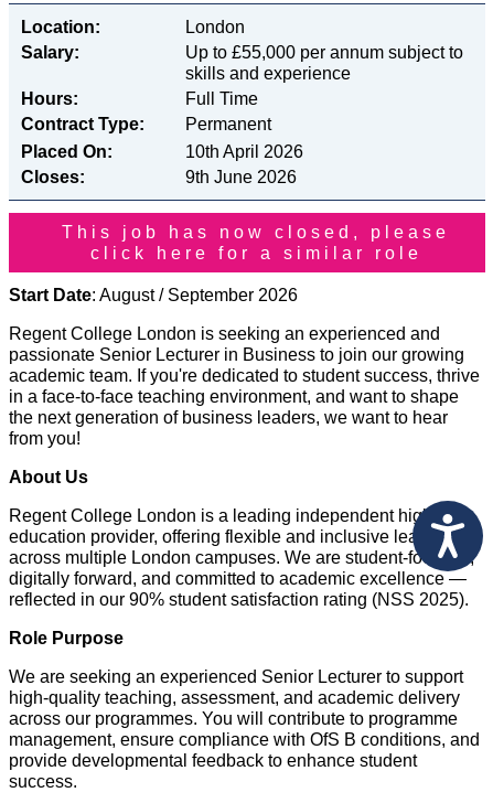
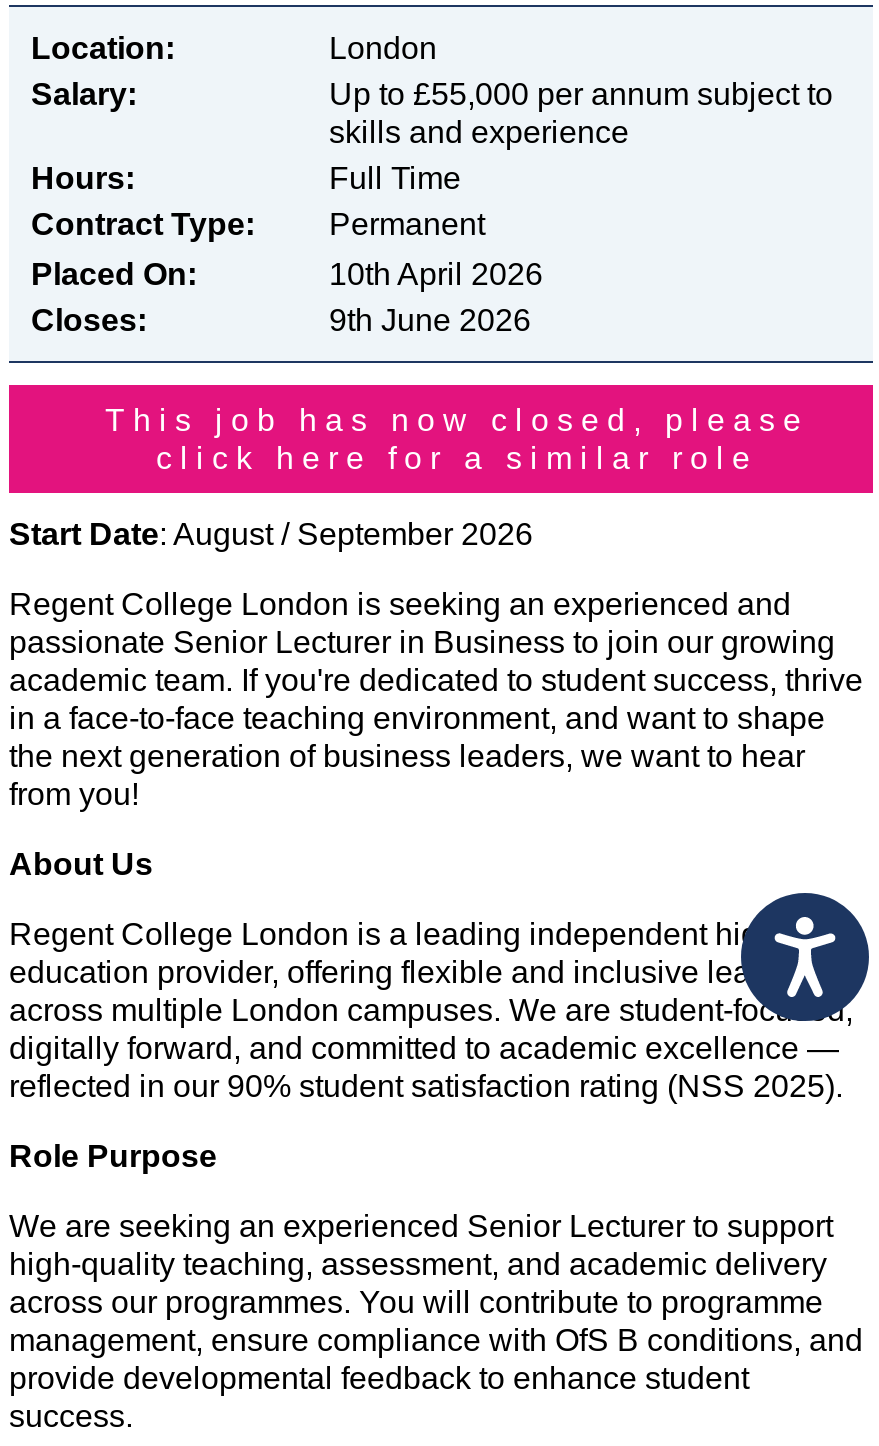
- [image]
+ [image]
